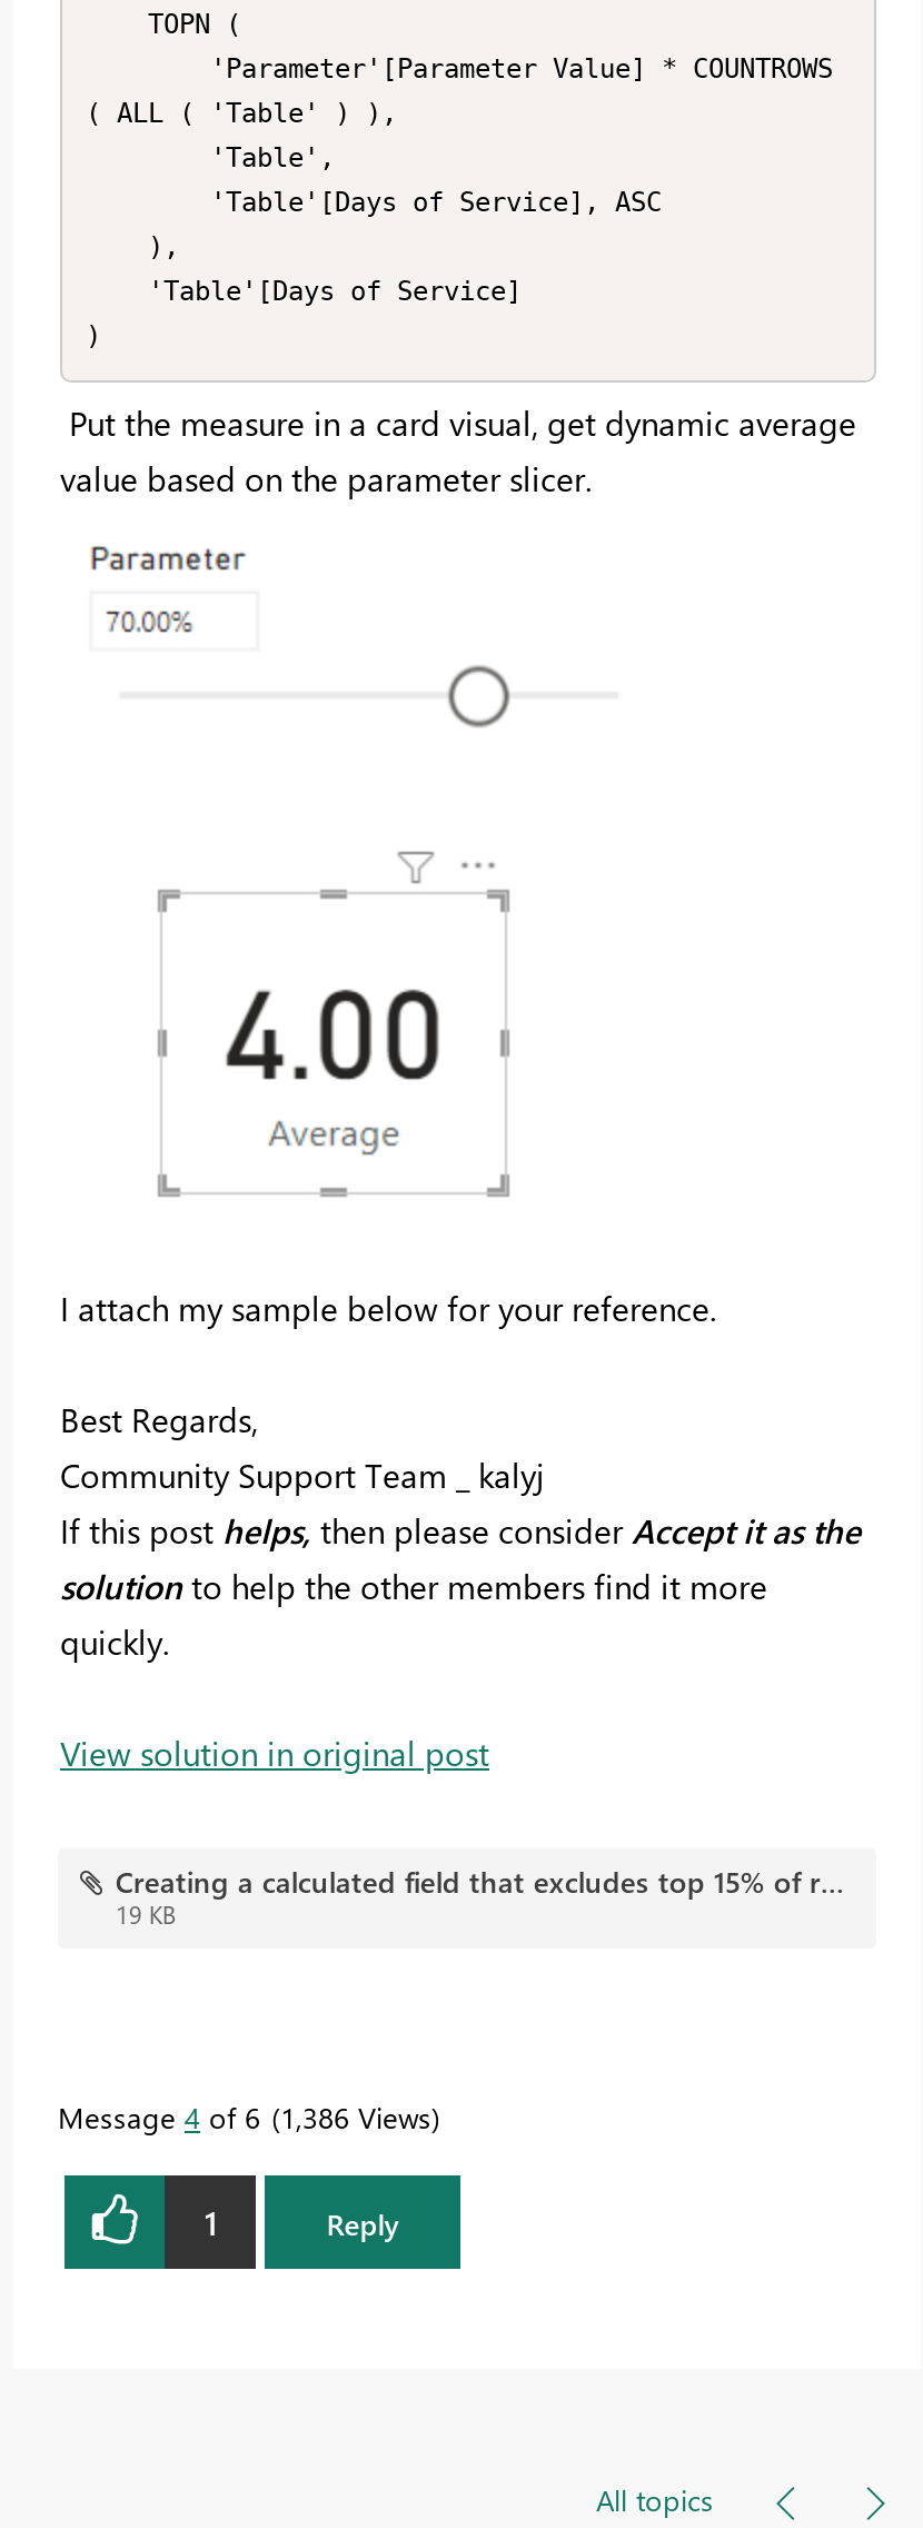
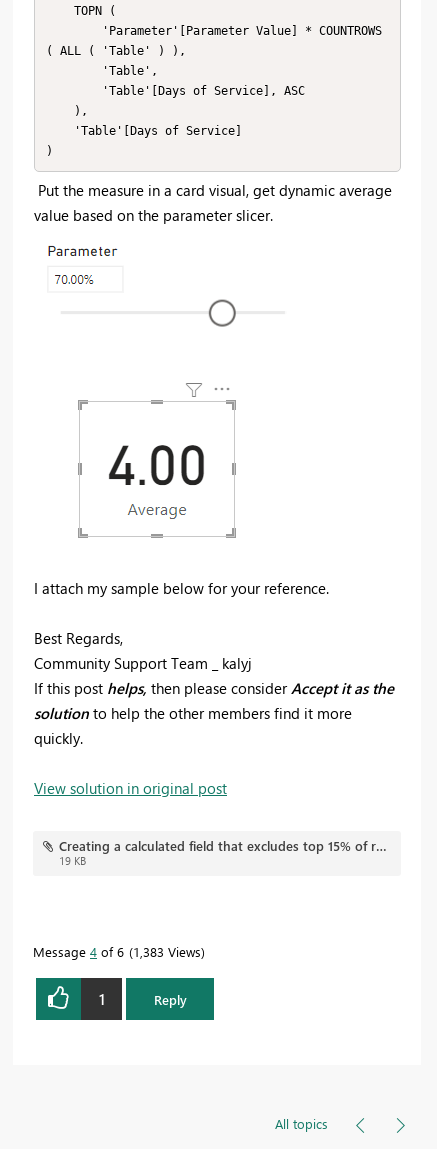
- Message 4 of 6 1,386 Views
+ Message 4 of 6 1,383 Views
